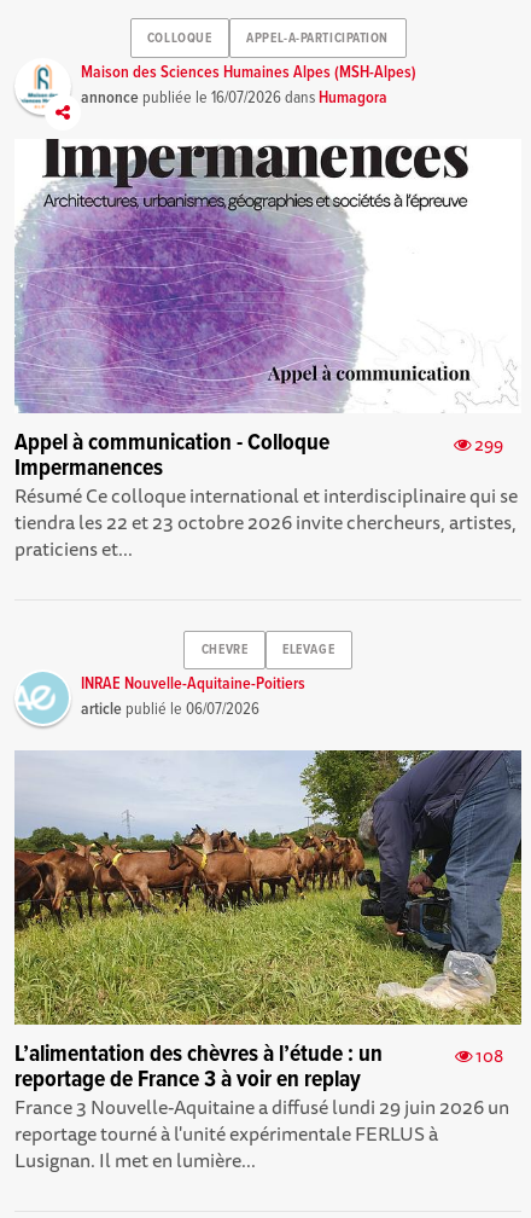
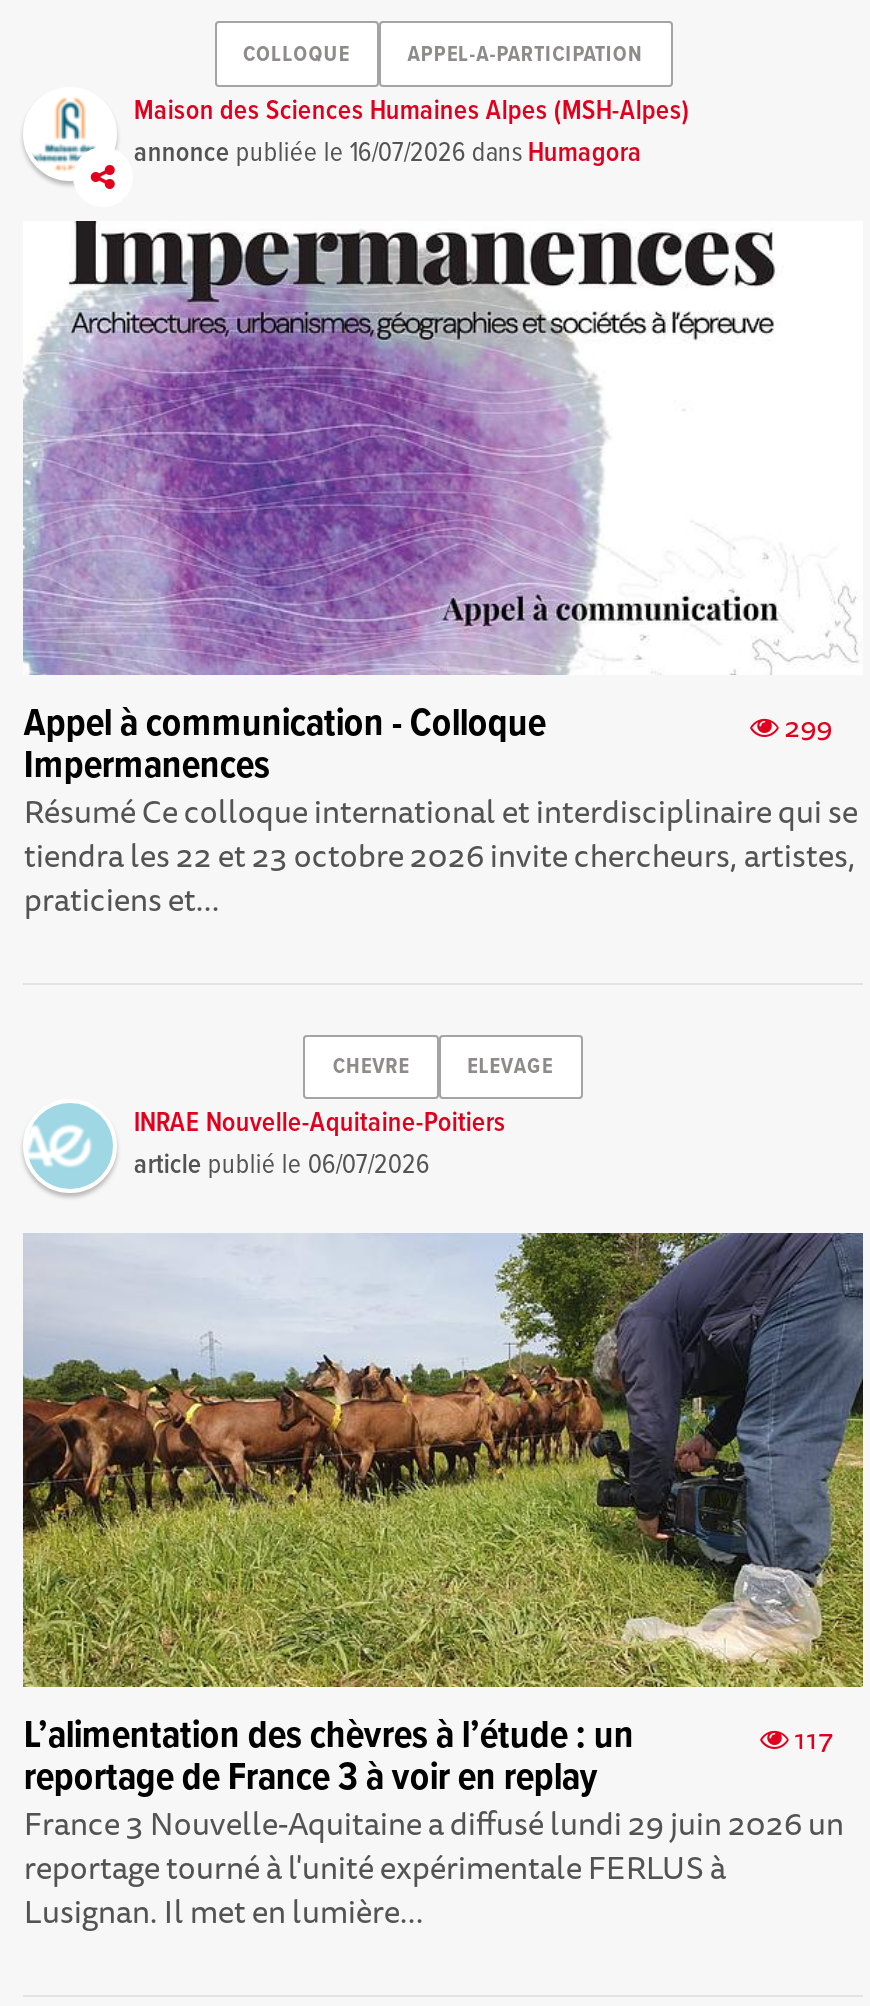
- 108
+ 117
